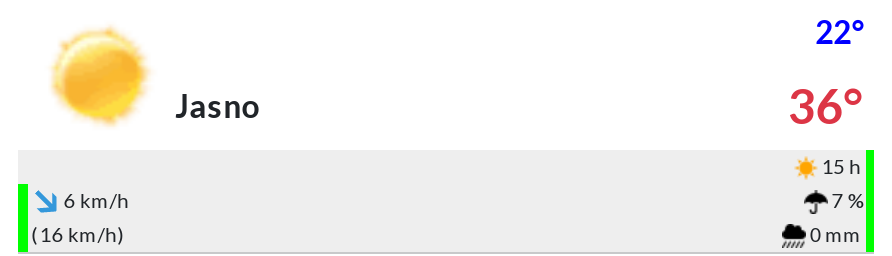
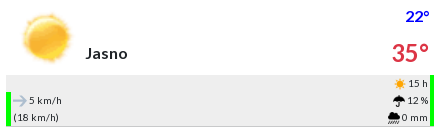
- 36°
+ 35°

- 6 km/h
+ 5 km/h

- 7 %
+ 12 %

- (16 km/h)
+ (18 km/h)
